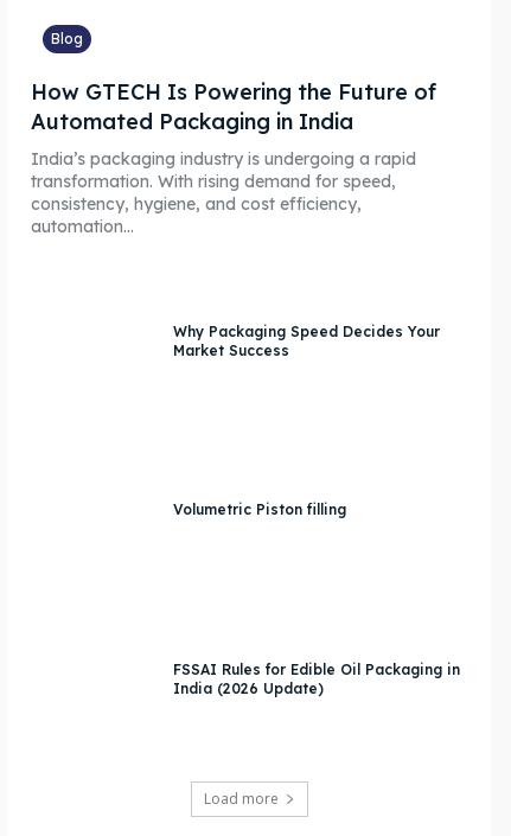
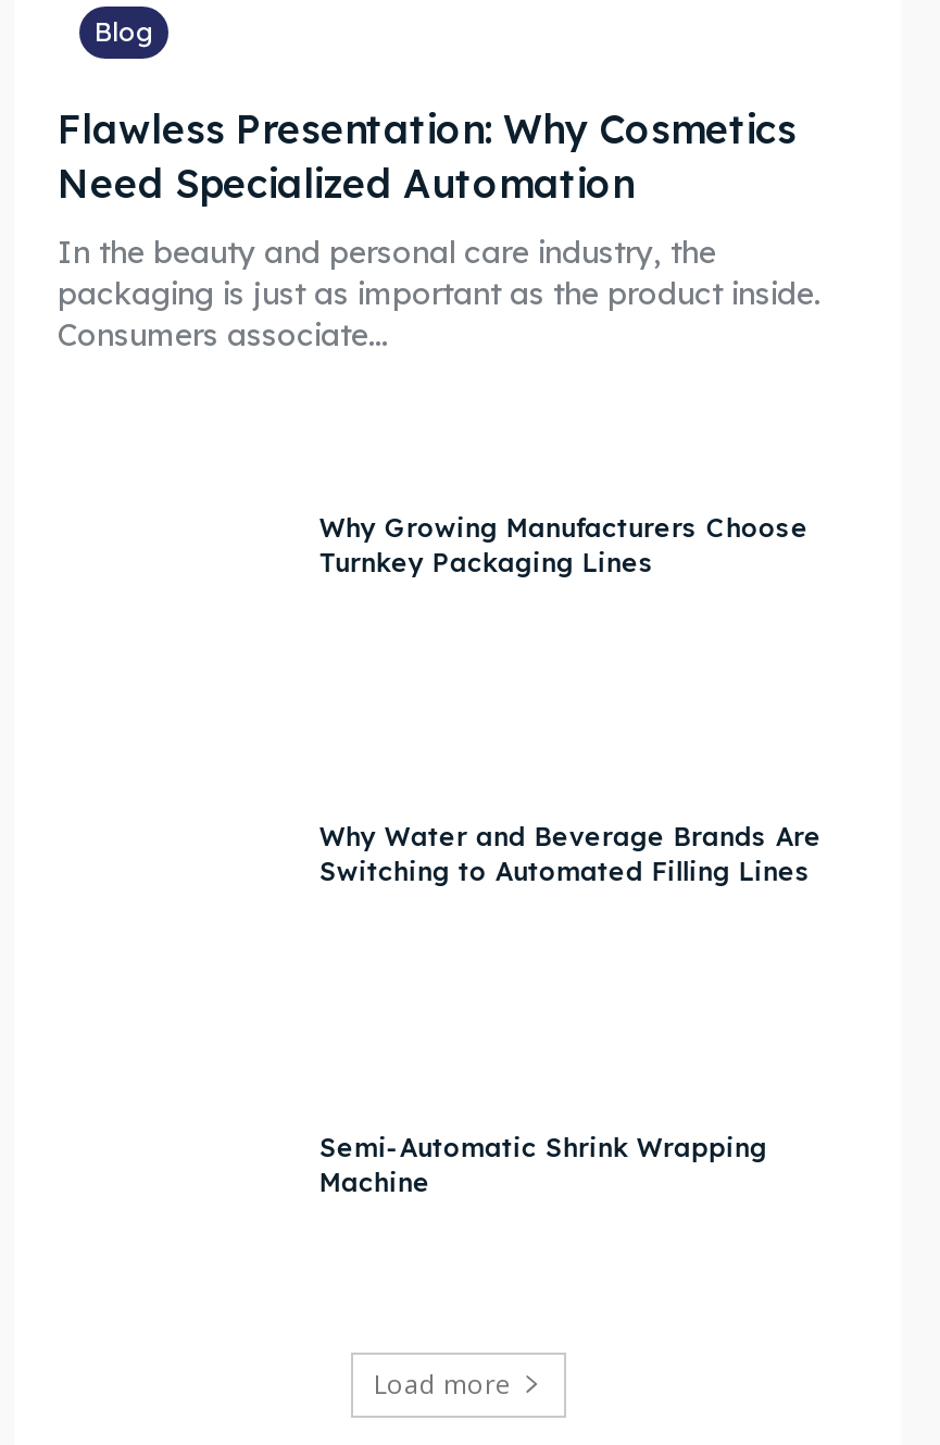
- How GTECH Is Powering the Future of
- Automated Packaging in India
+ Flawless Presentation: Why Cosmetics
+ Need Specialized Automation

- India’s packaging industry is undergoing a rapid
- transformation. With rising demand for speed,
- consistency, hygiene, and cost efficiency,
- automation...
+ In the beauty and personal care industry, the
+ packaging is just as important as the product inside.
+ Consumers associate...

- Why Packaging Speed Decides Your
- Market Success
+ Why Growing Manufacturers Choose
+ Turnkey Packaging Lines

- Volumetric Piston filling
+ Why Water and Beverage Brands Are
+ Switching to Automated Filling Lines

- FSSAI Rules for Edible Oil Packaging in
- India (2026 Update)
+ Semi-Automatic Shrink Wrapping
+ Machine
